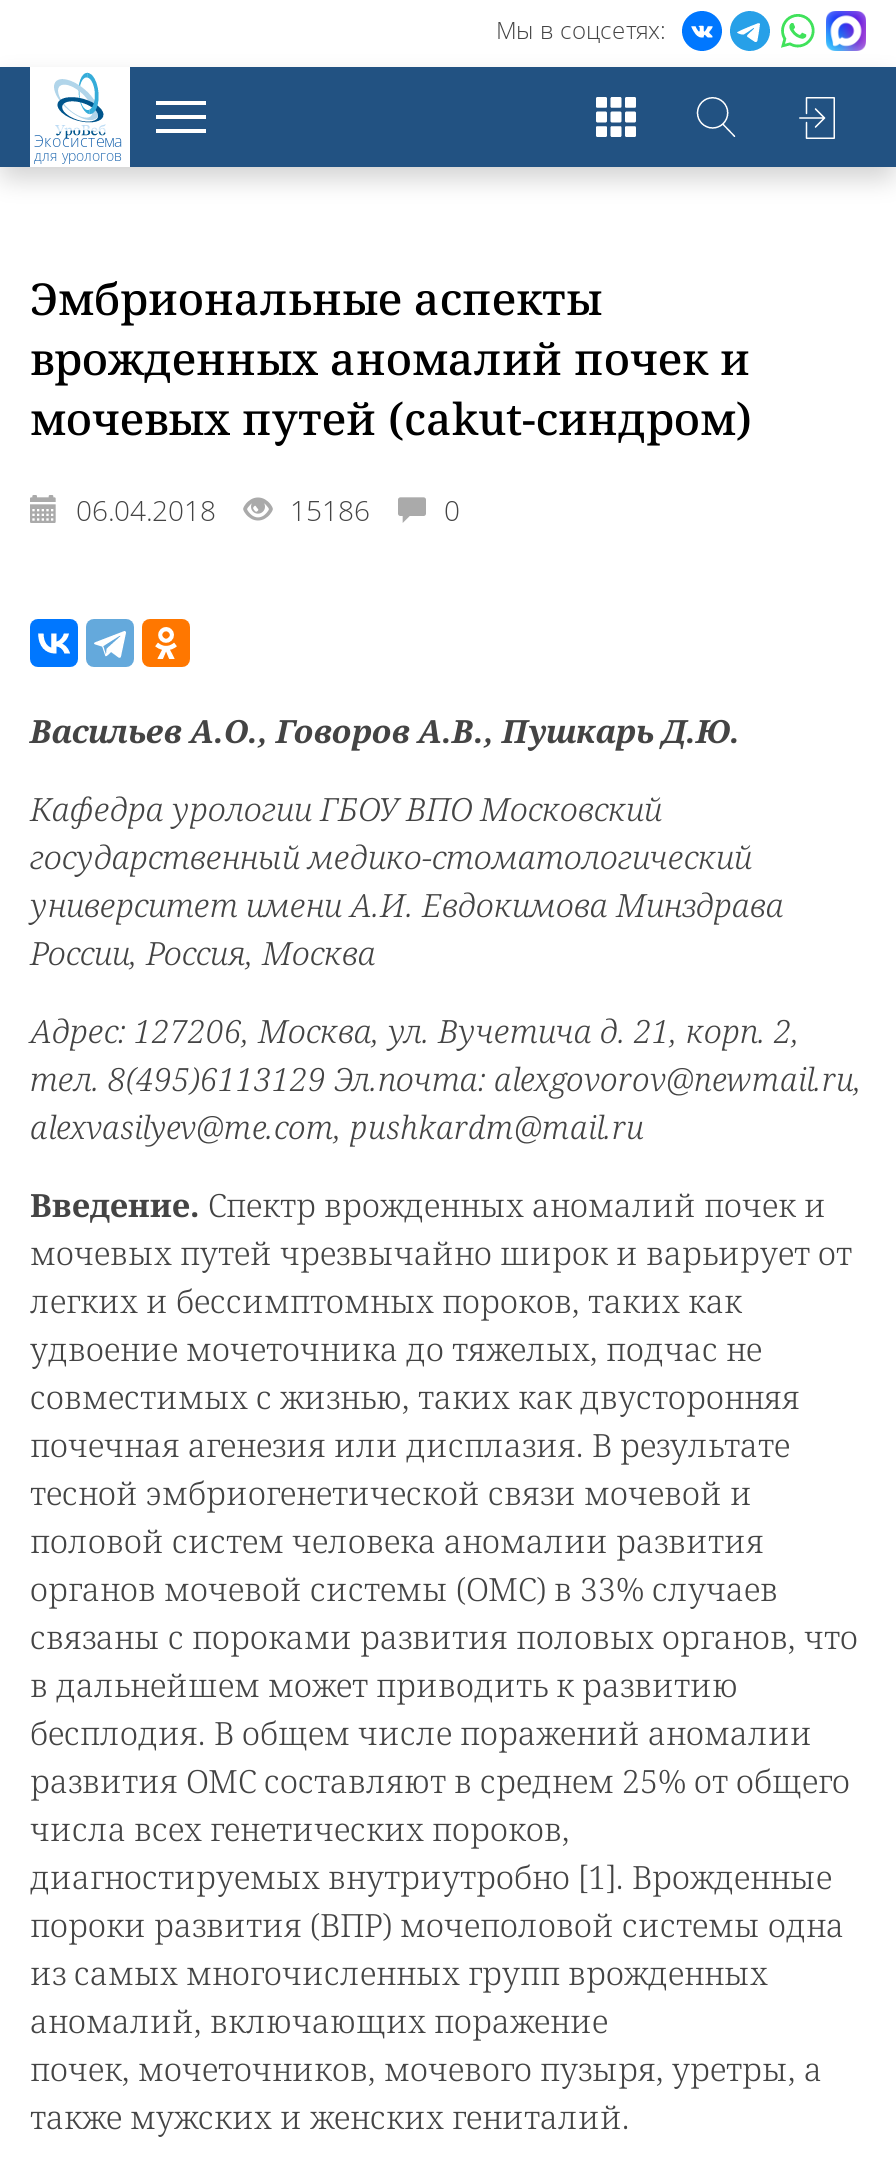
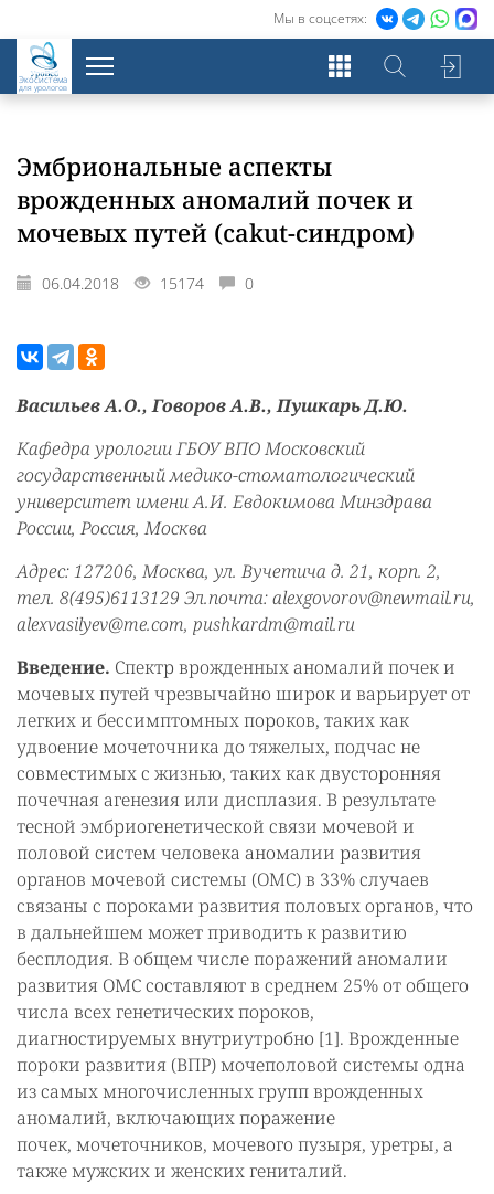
- 06.04.2018 15186 0
+ 06.04.2018 15174 0
